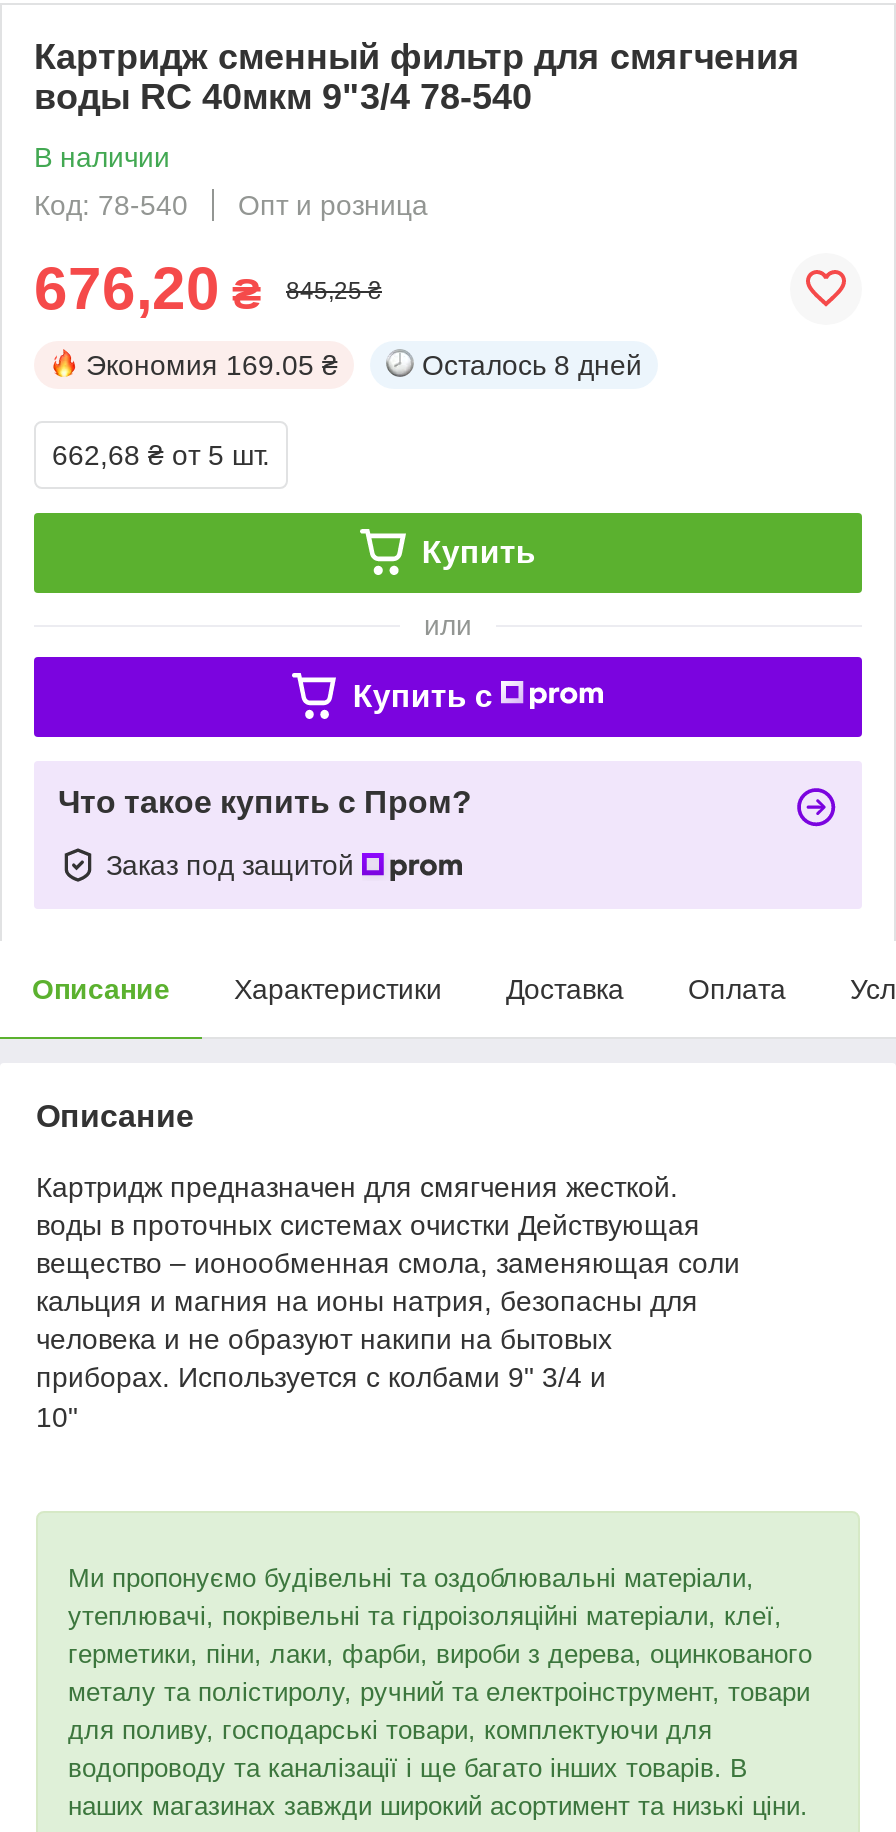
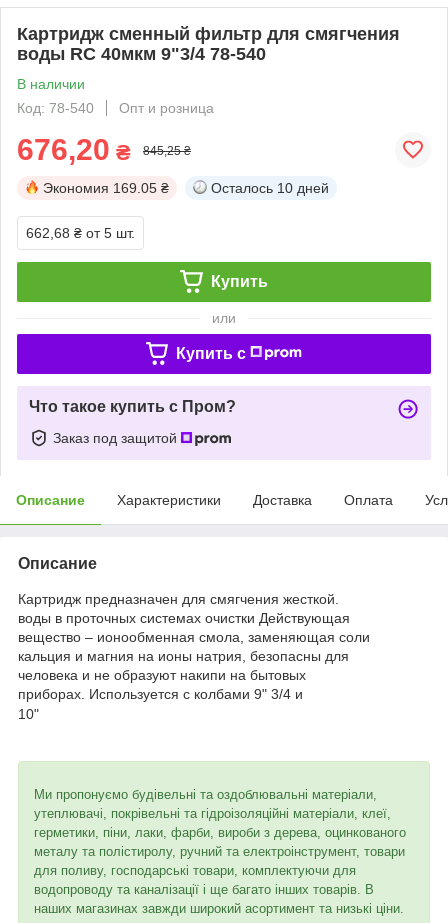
- Осталось 8 дней
+ Осталось 10 дней
